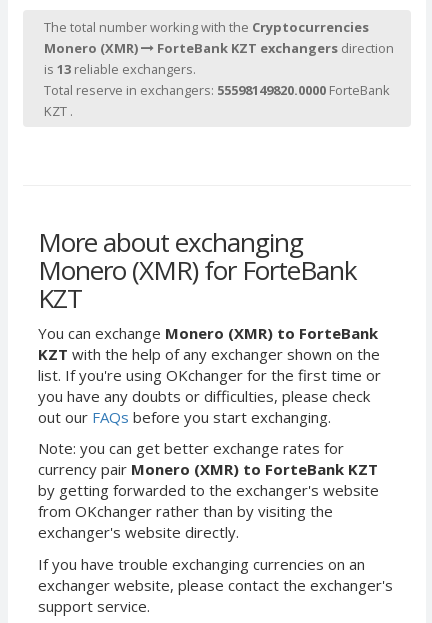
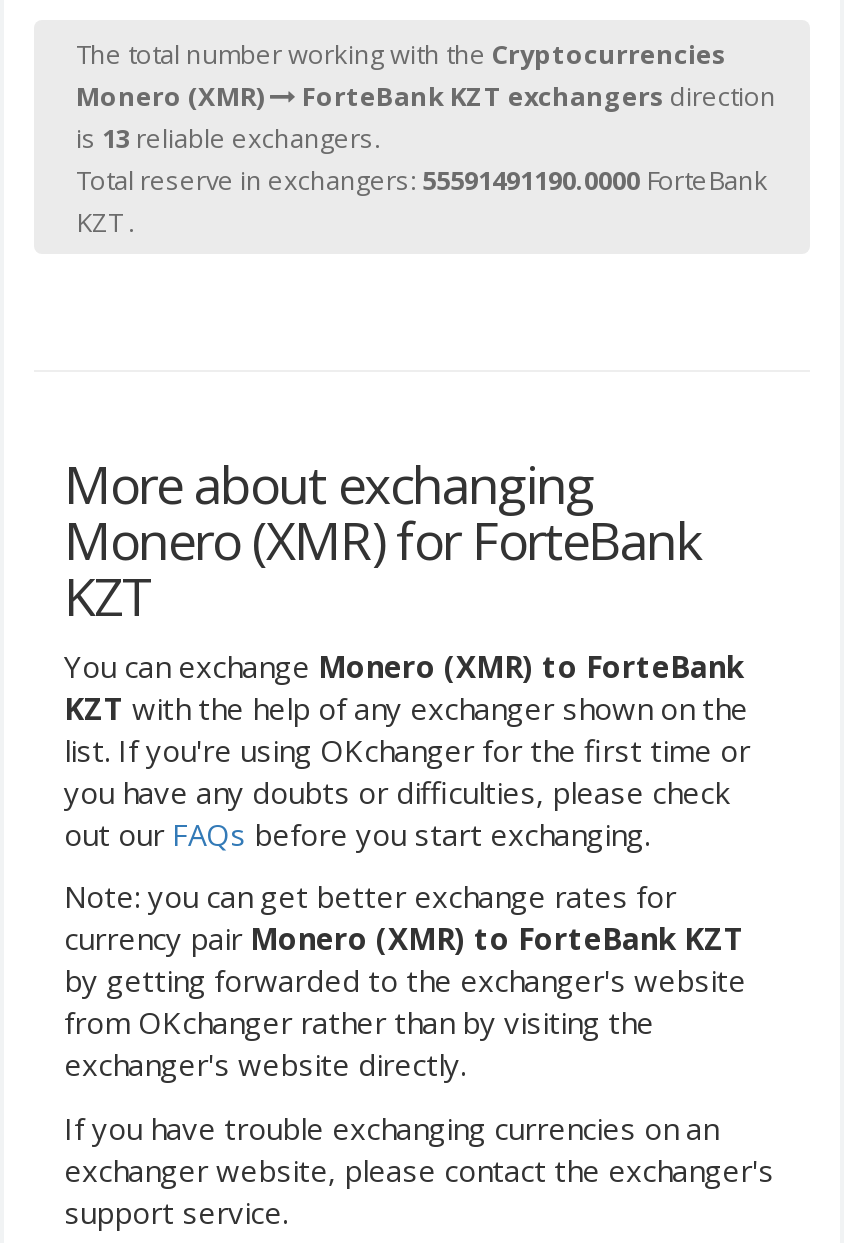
- Total reserve in exchangers: 55598149820.0000 ForteBank
+ Total reserve in exchangers: 55591491190.0000 ForteBank
